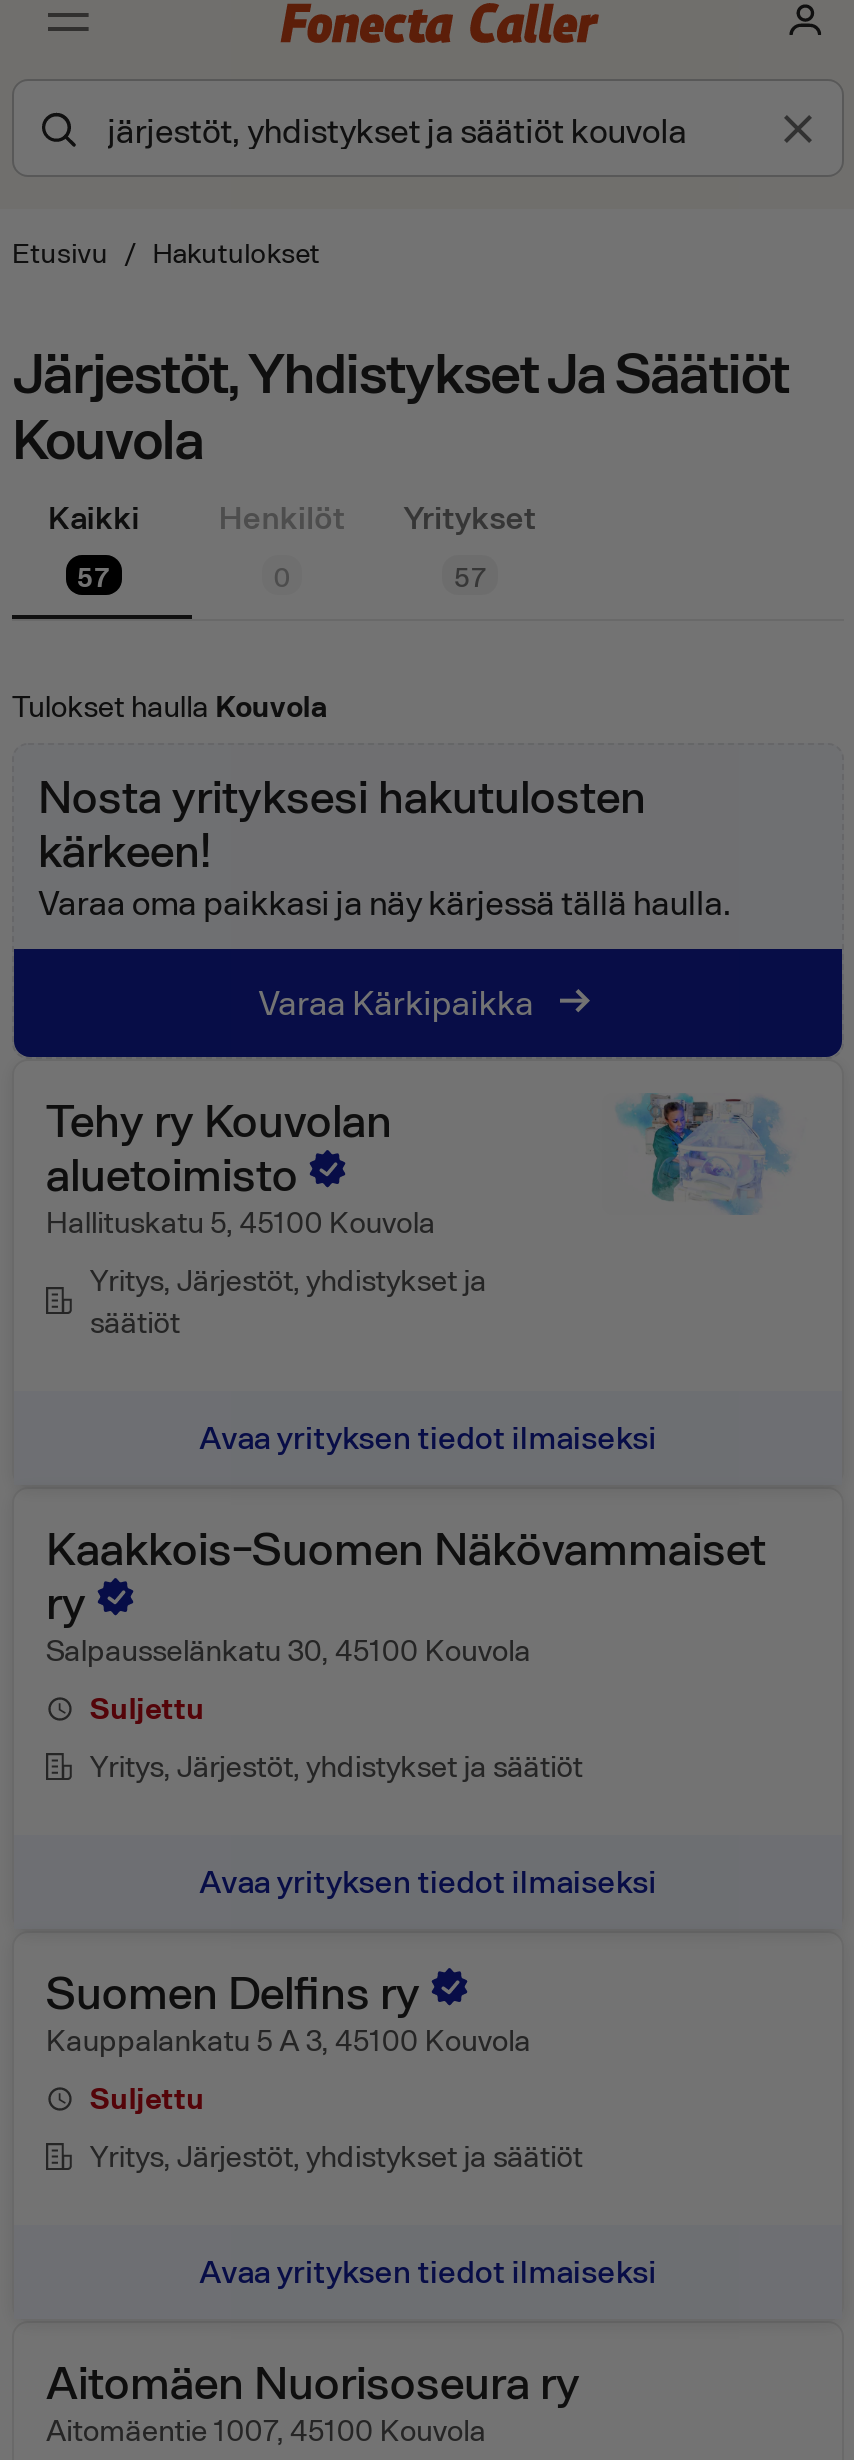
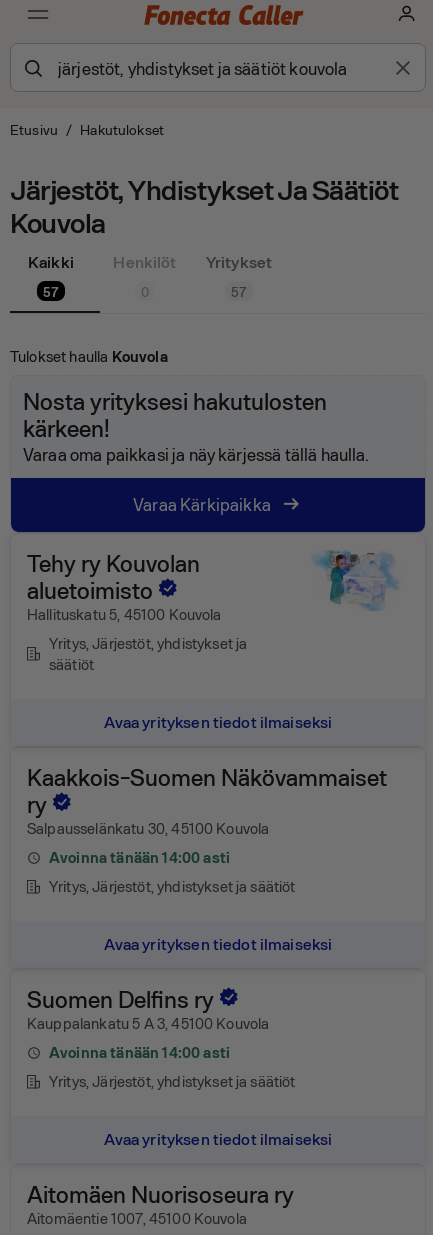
- Suljettu
+ Avoinna tänään 14:00 asti

- Suljettu
+ Avoinna tänään 14:00 asti
